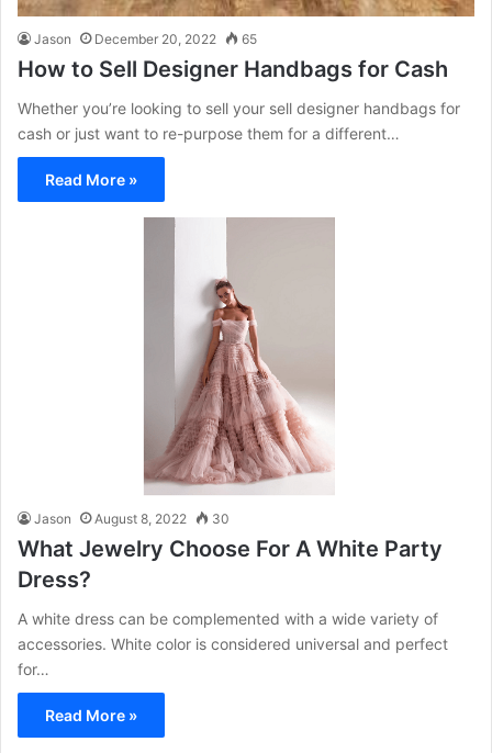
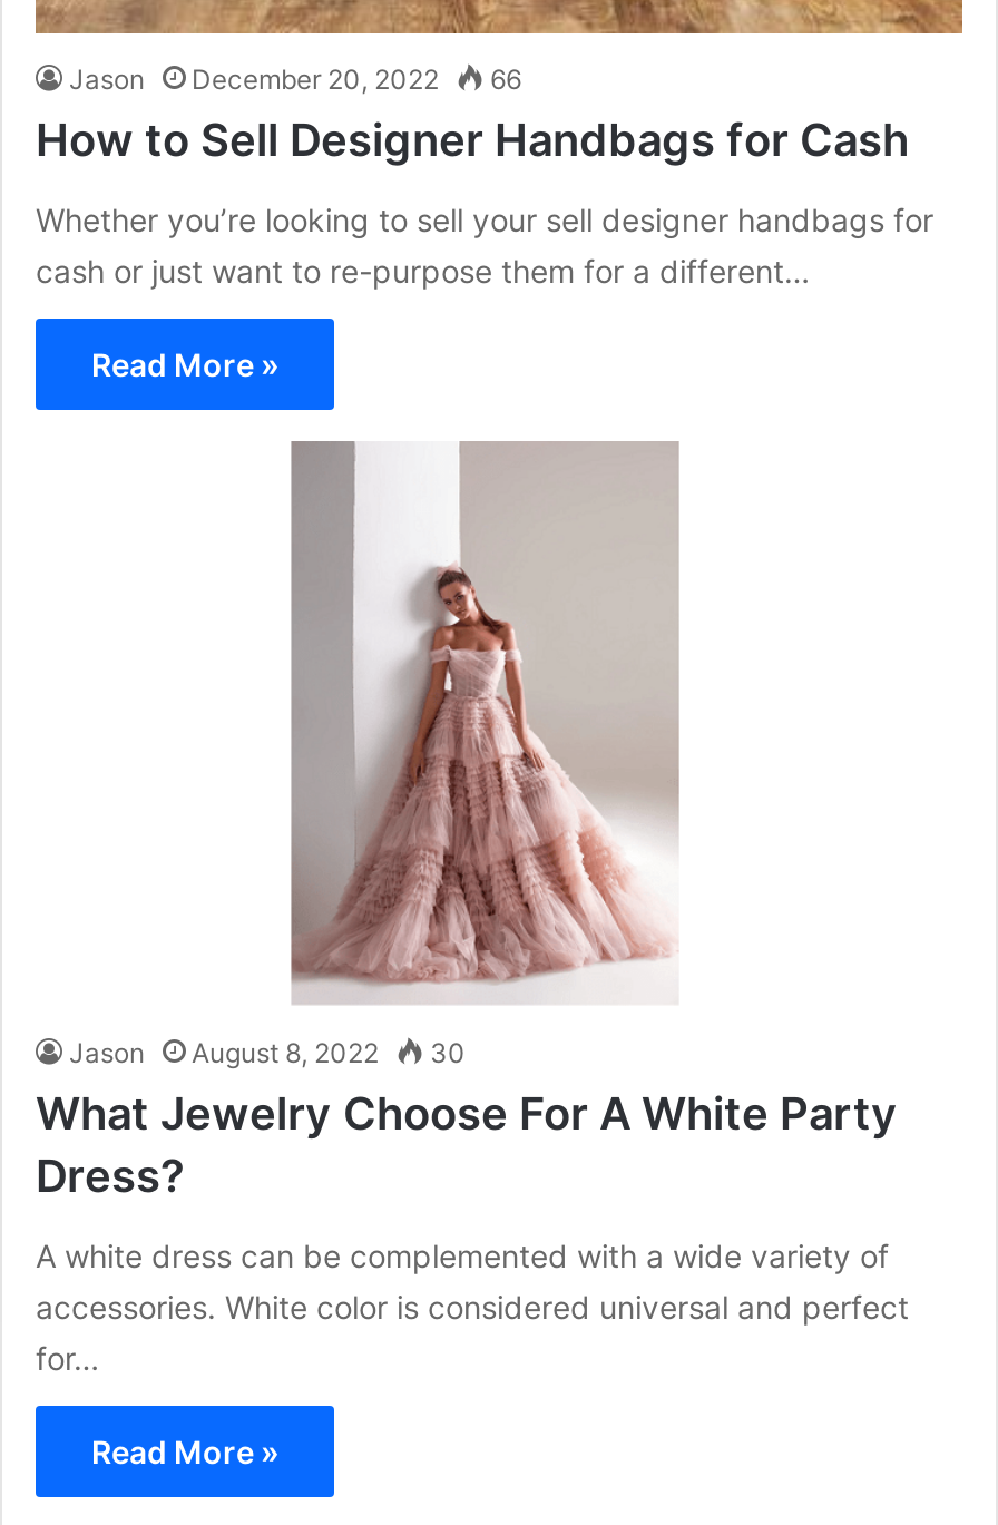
- Jason December 20, 2022 65
+ Jason December 20, 2022 66
